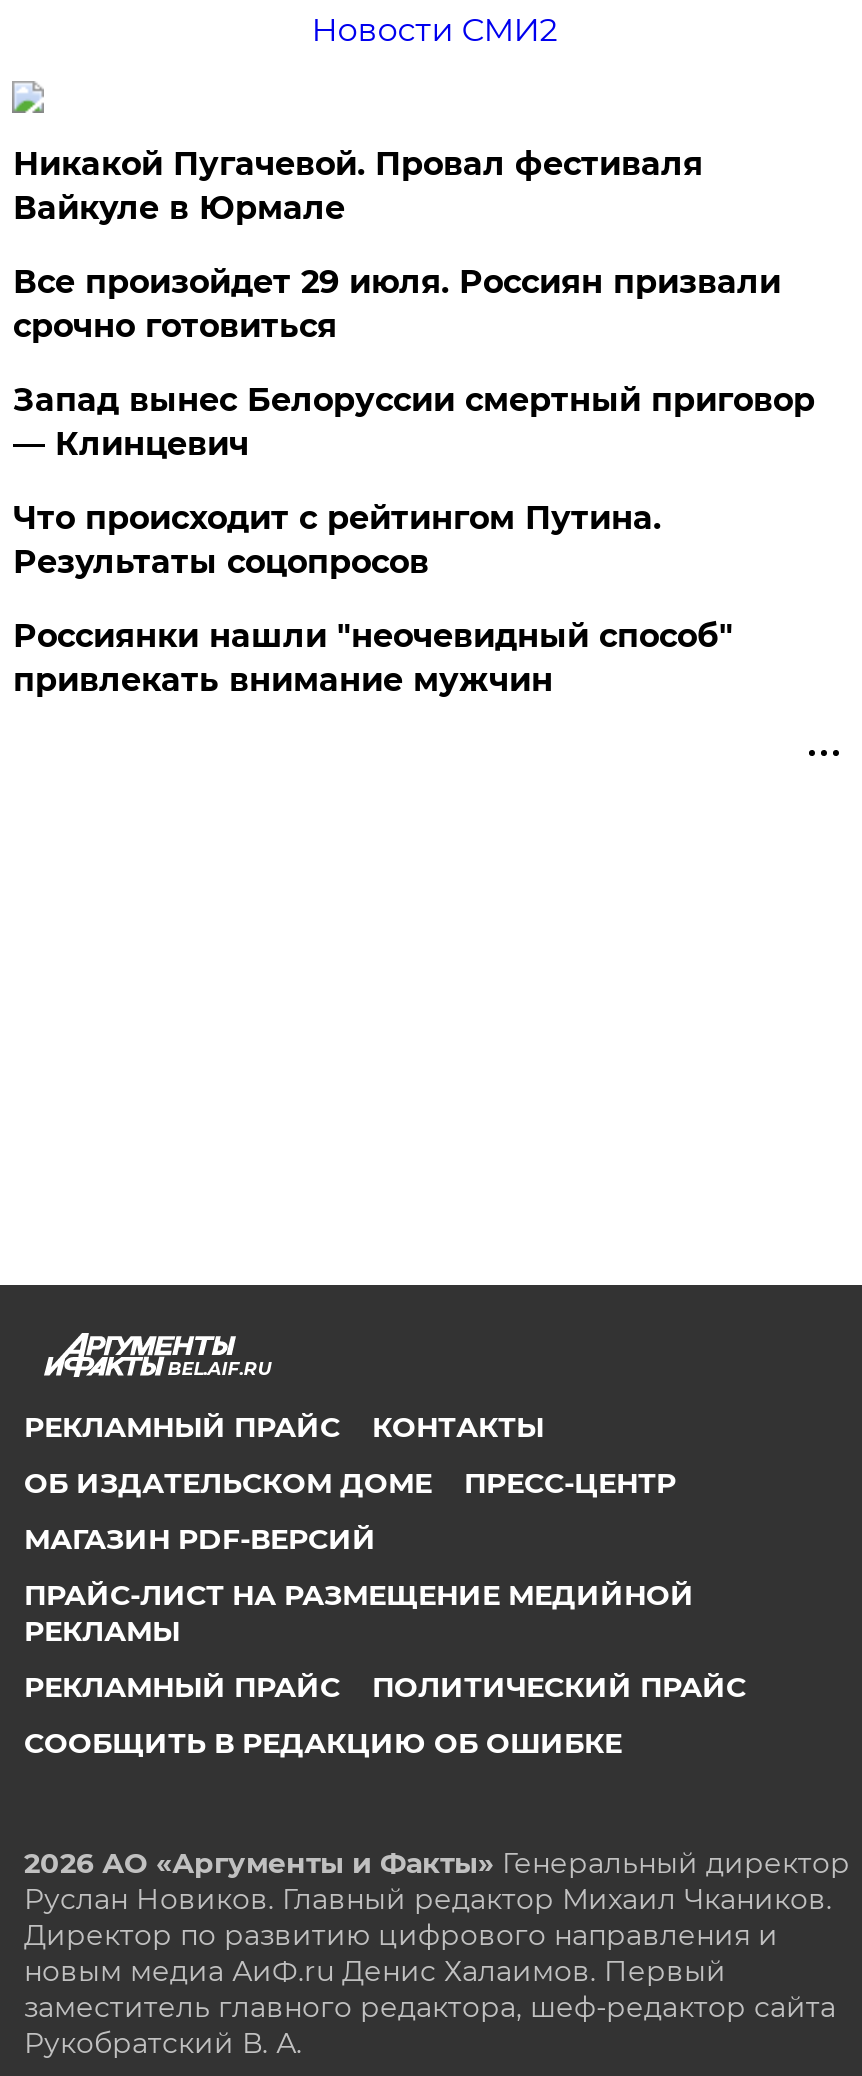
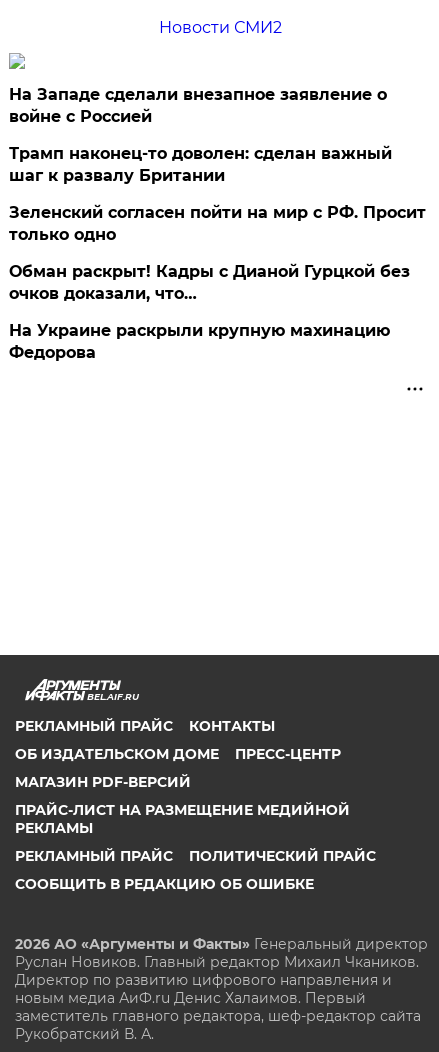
- Никакой Пугачевой. Провал фестиваля
- Вайкуле в Юрмале
+ На Западе сделали внезапное заявление о
+ войне с Россией

- Все произойдет 29 июля. Россиян призвали
- срочно готовиться
+ Трамп наконец-то доволен: сделан важный
+ шаг к развалу Британии

- Запад вынес Белоруссии смертный приговор
- — Клинцевич
+ Зеленский согласен пойти на мир с РФ. Просит
+ только одно

- Что происходит с рейтингом Путина.
- Результаты соцопросов
+ Обман раскрыт! Кадры с Дианой Гурцкой без
+ очков доказали, что…

- Россиянки нашли "неочевидный способ"
- привлекать внимание мужчин
+ На Украине раскрыли крупную махинацию
+ Федорова
